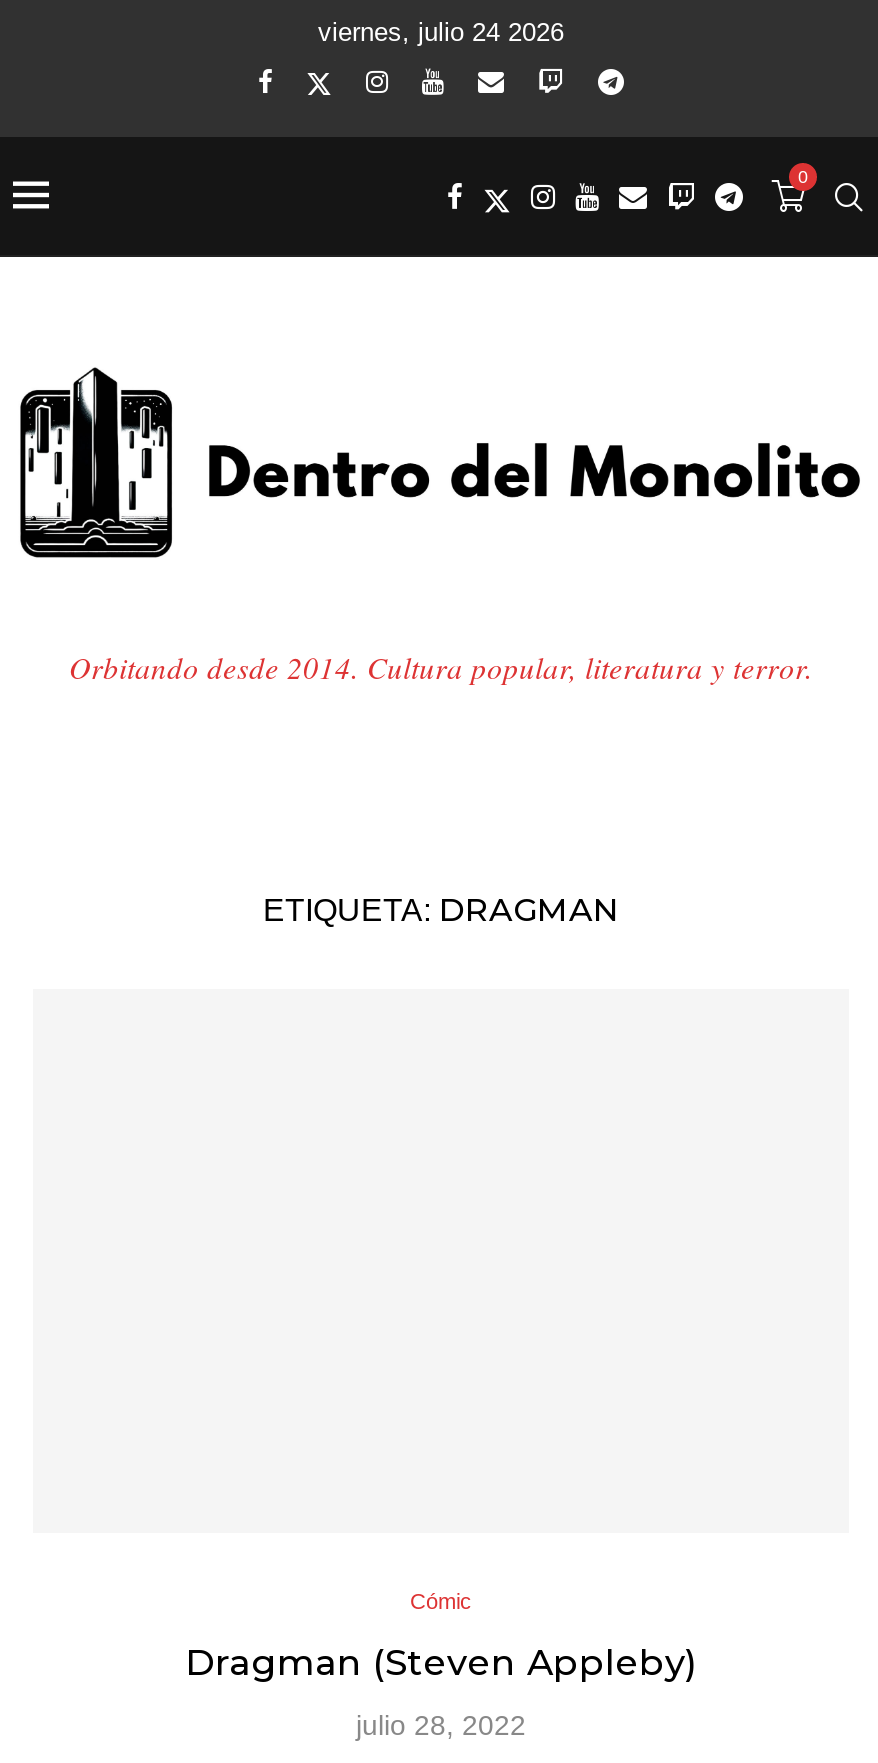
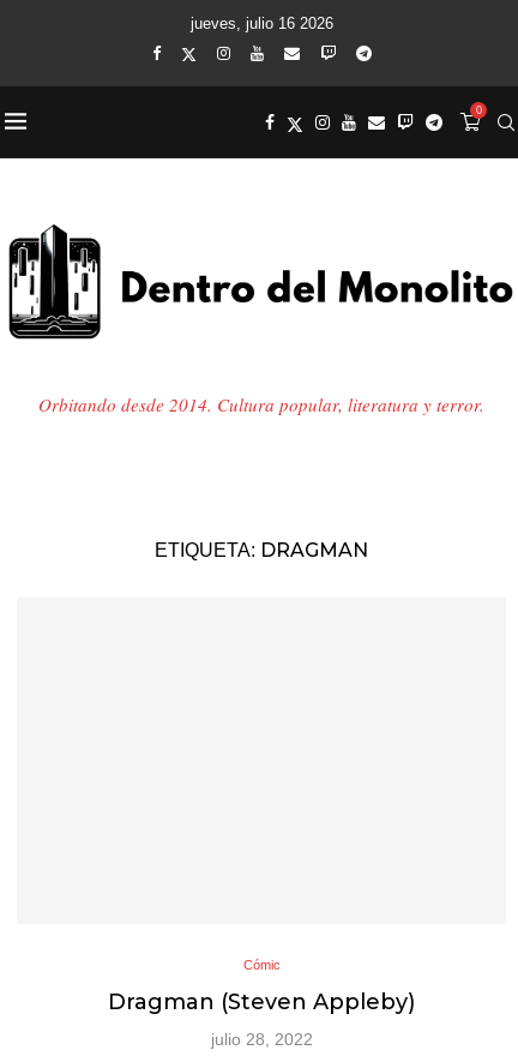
- viernes, julio 24 2026
+ jueves, julio 16 2026
